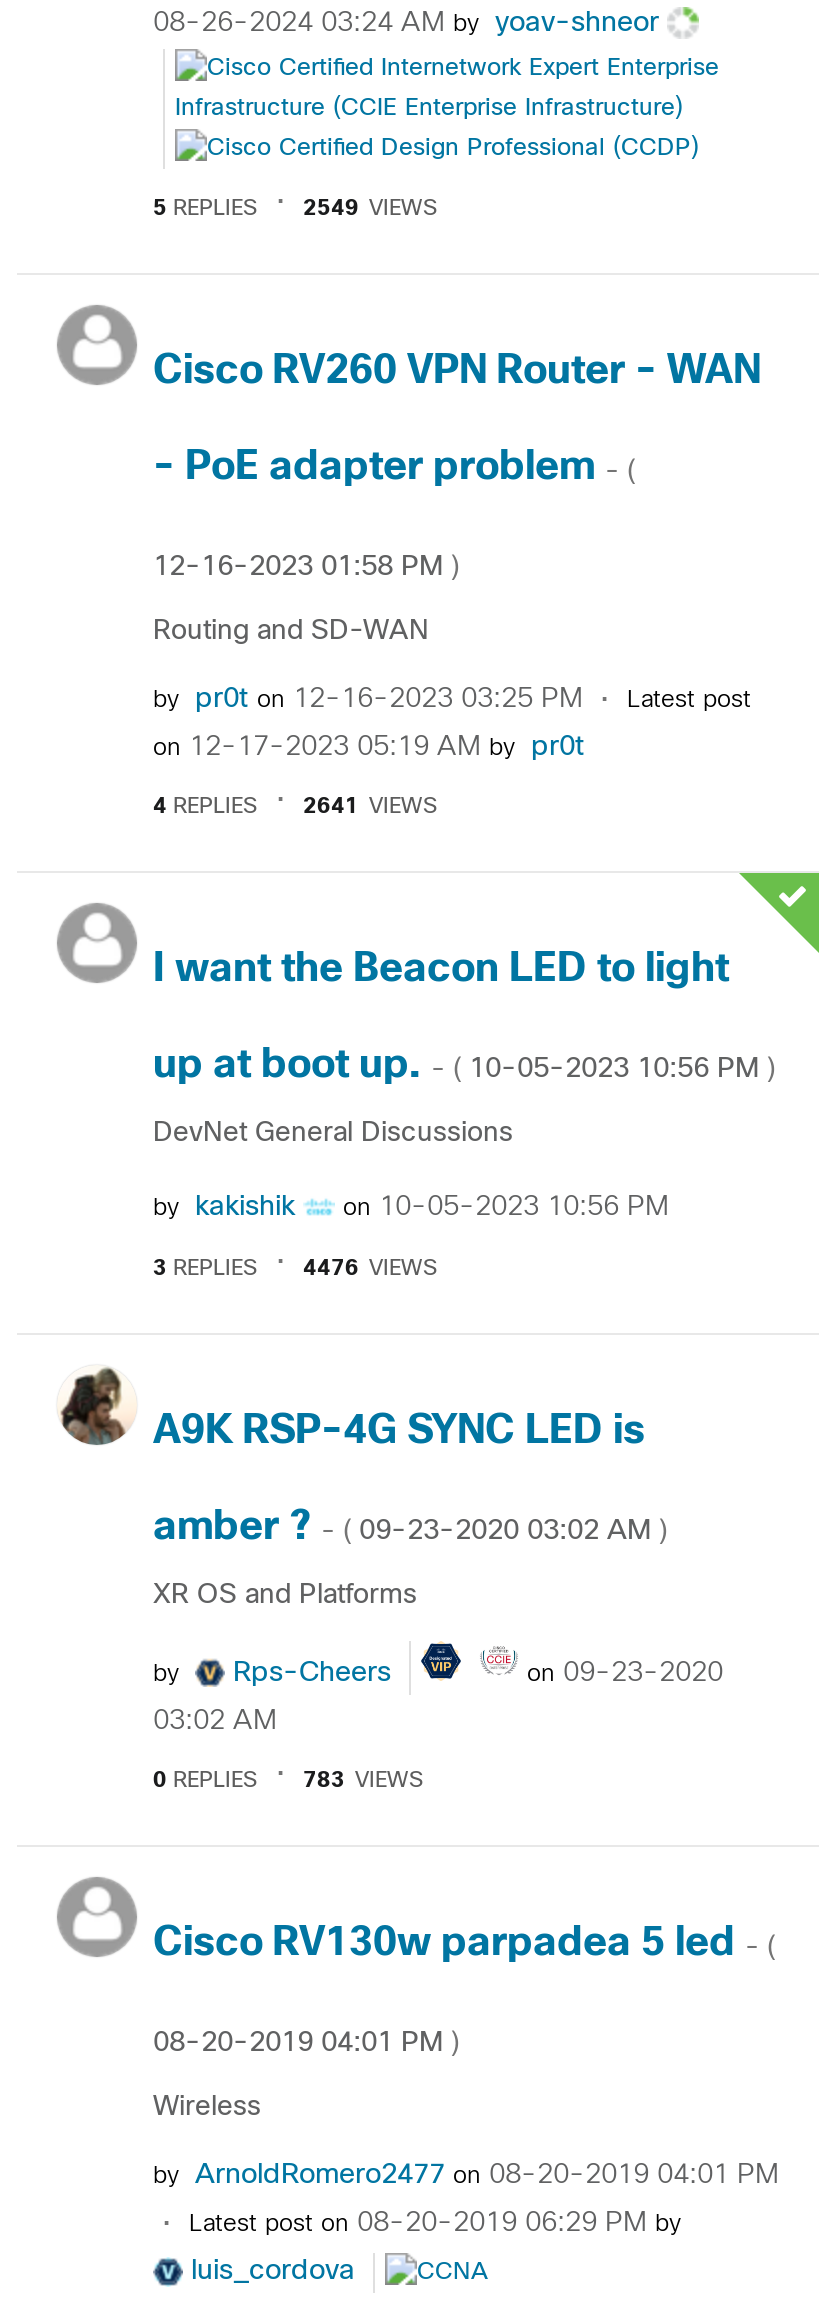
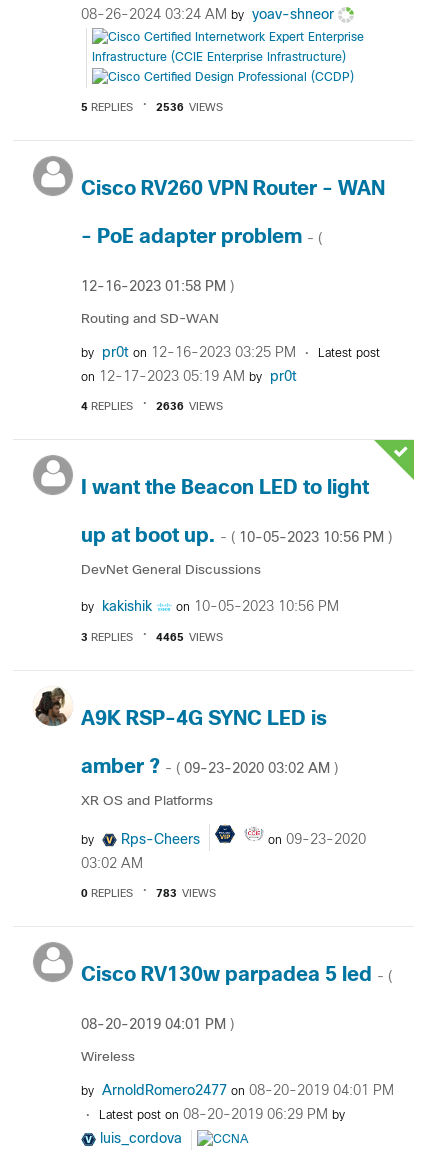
- 2549 VIEWS
+ 2536 VIEWS

- 2641 VIEWS
+ 2636 VIEWS

- 4476 VIEWS
+ 4465 VIEWS
